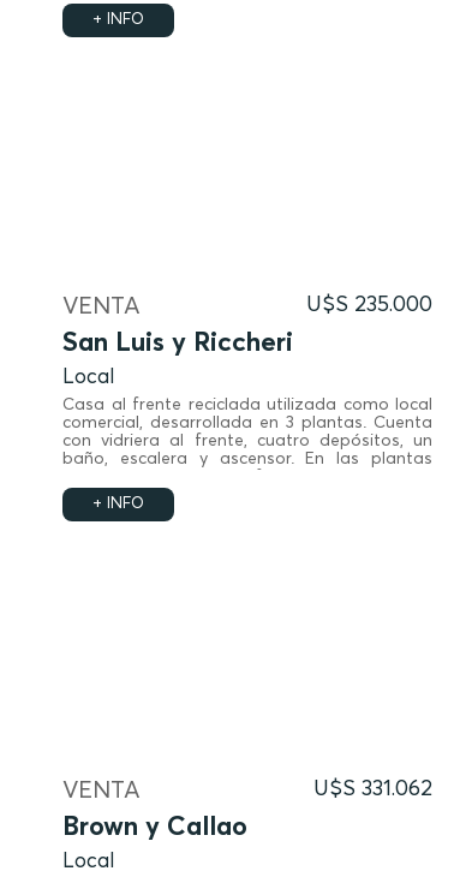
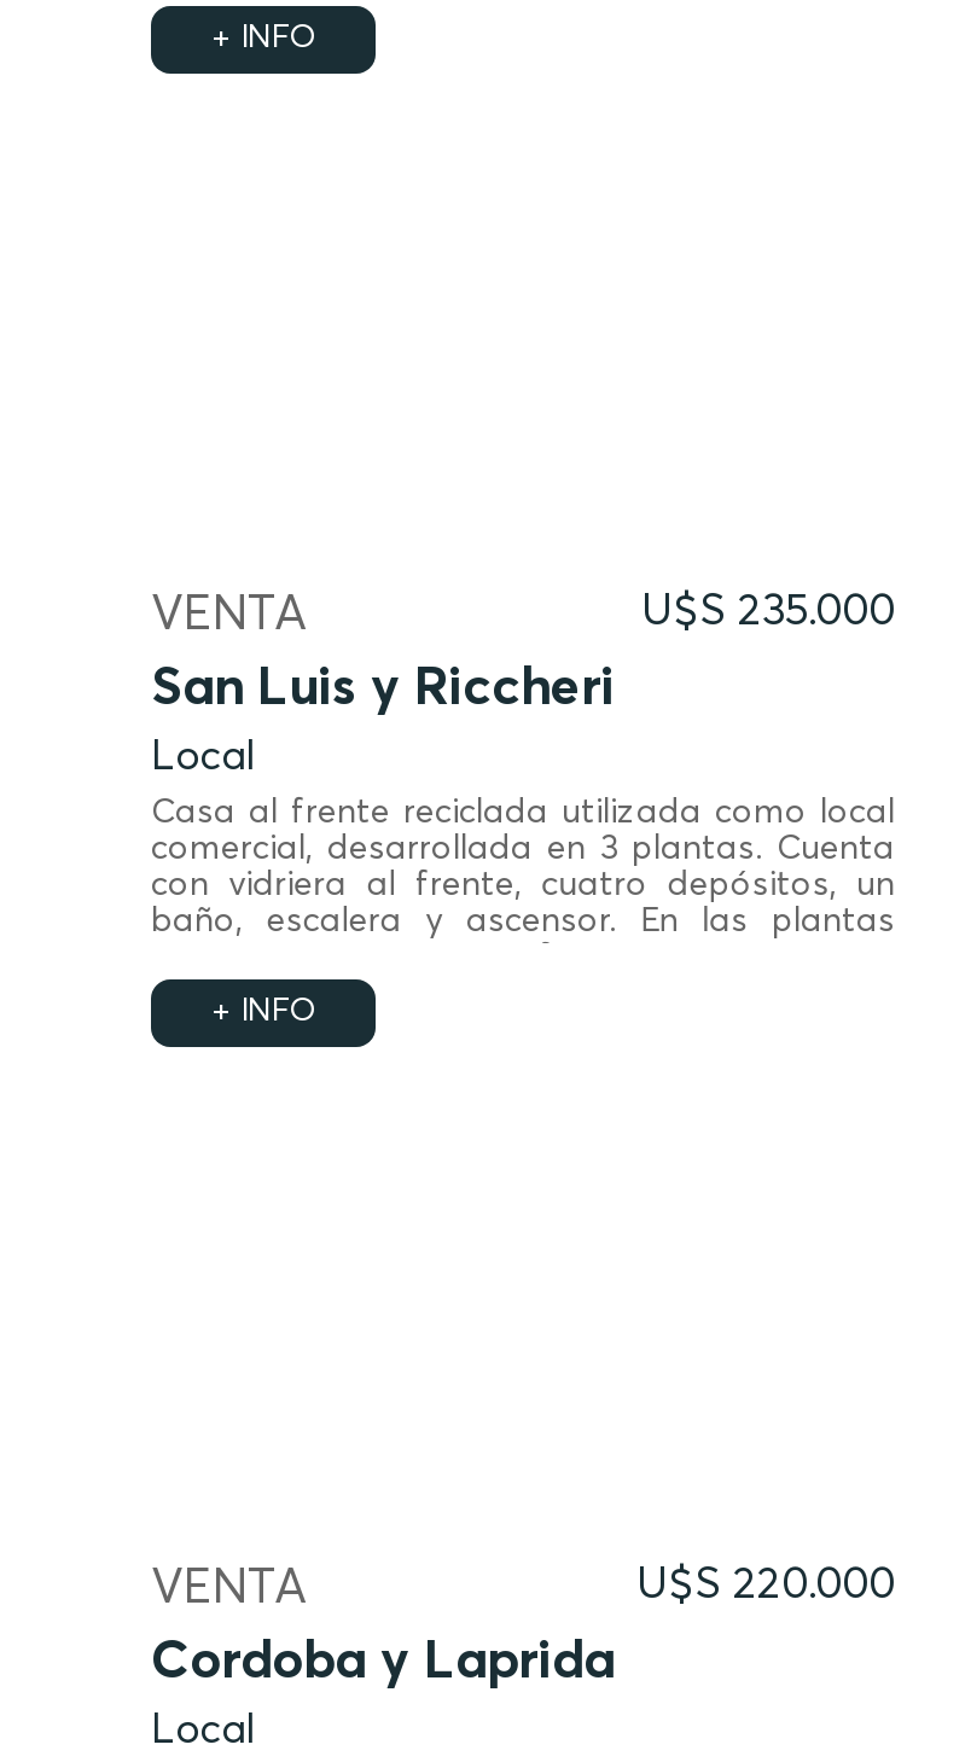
- U$S 331.062
+ U$S 220.000

- Brown y Callao
+ Cordoba y Laprida
